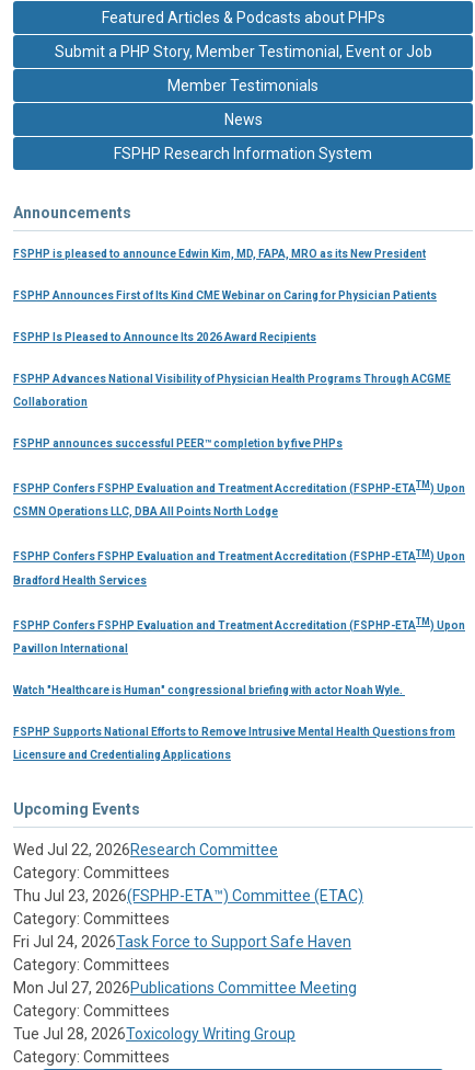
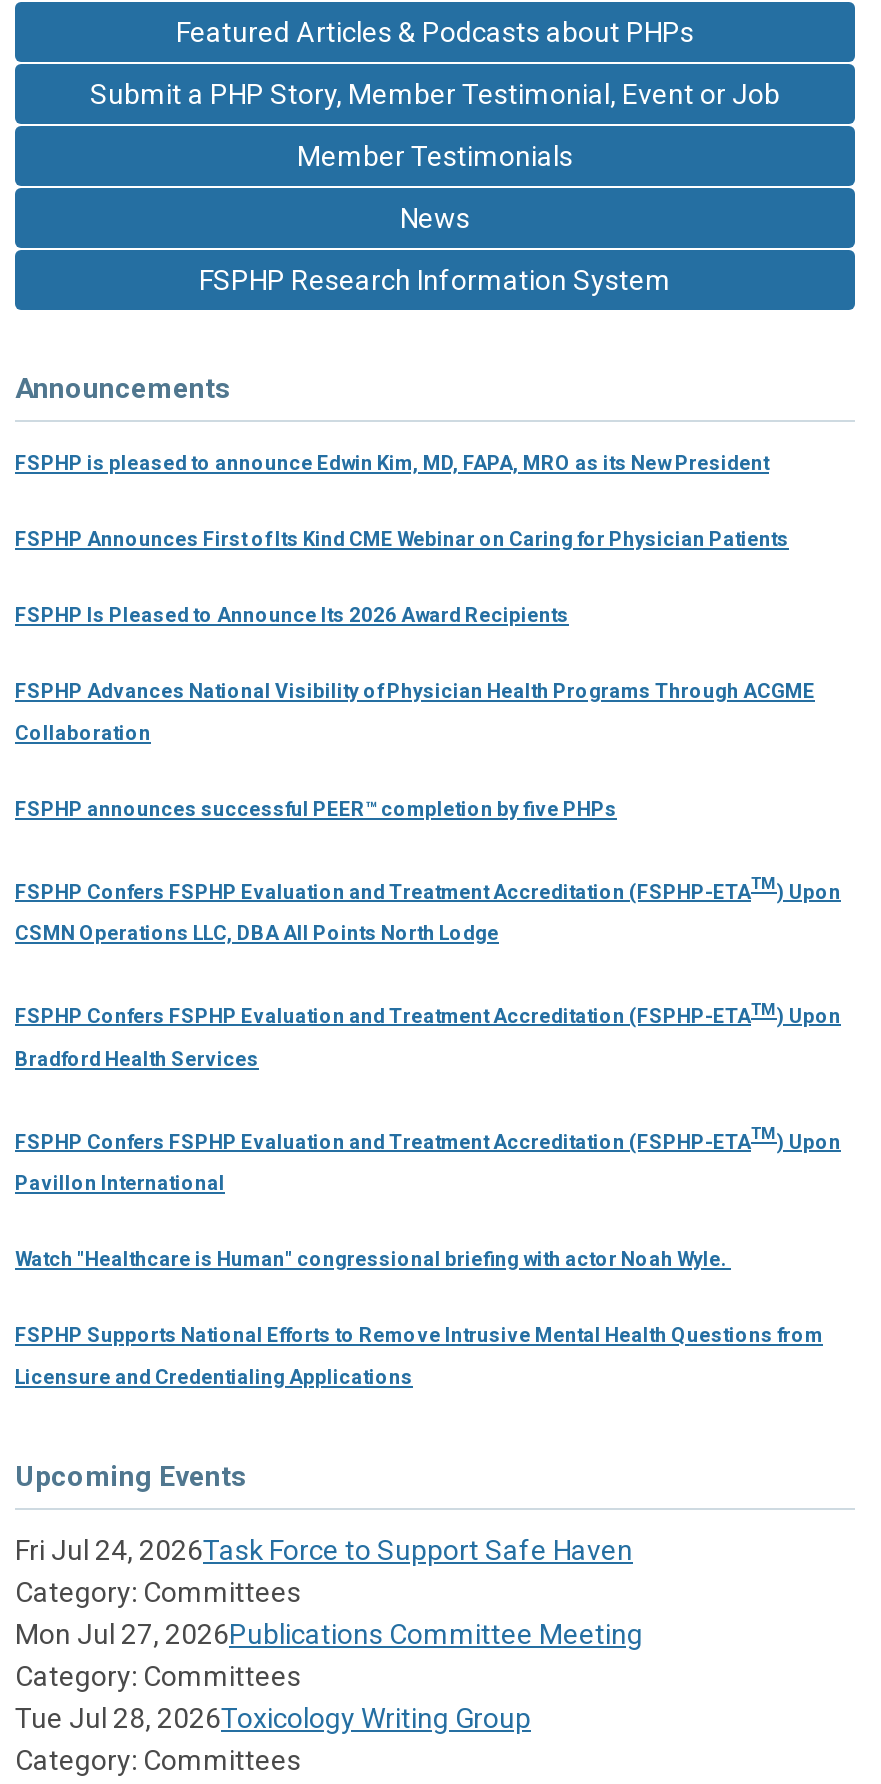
- Wed Jul 22, 2026Research Committee
- Category: Committees
- Thu Jul 23, 2026(FSPHP-ETA™) Committee (ETAC)
- Category: Committees
